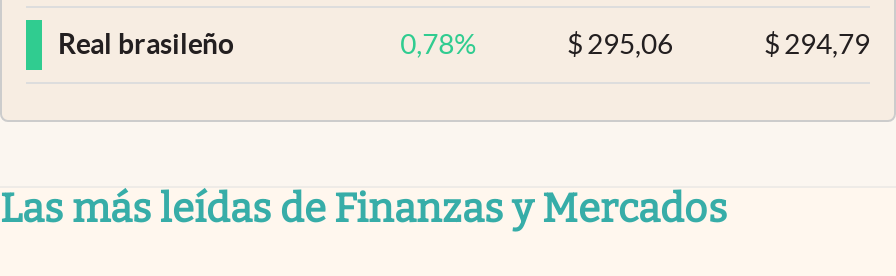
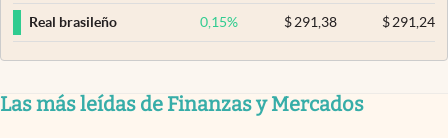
- 0,78%
+ 0,15%

- $ 295,06
+ $ 291,38

- $ 294,79
+ $ 291,24
